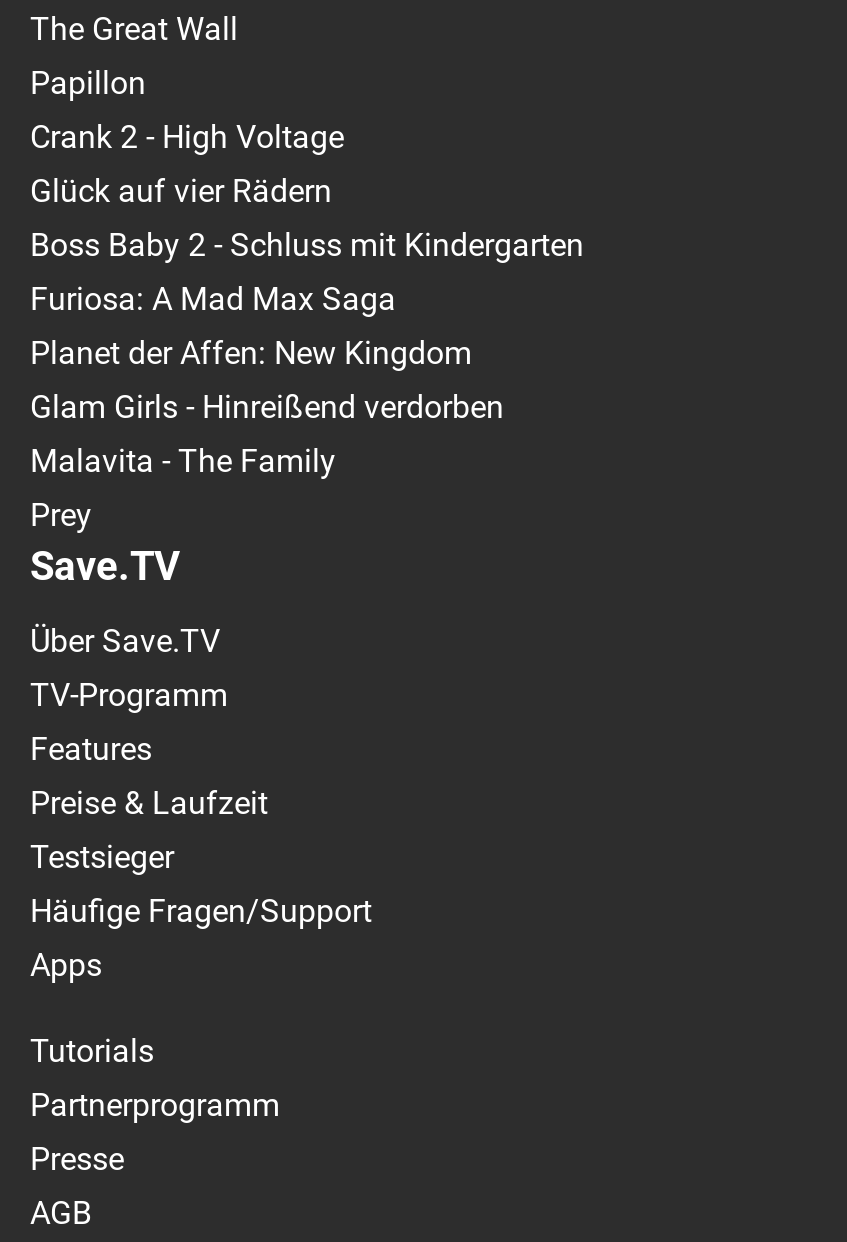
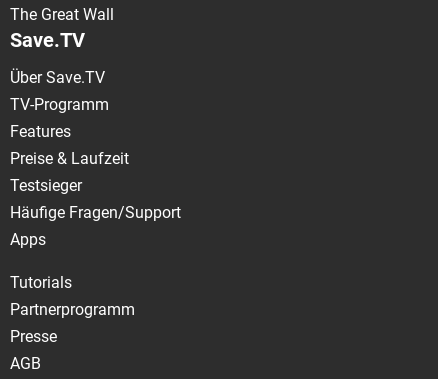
- Papillon
- Crank 2 - High Voltage
- Glück auf vier Rädern
- Boss Baby 2 - Schluss mit Kindergarten
- Furiosa: A Mad Max Saga
- Planet der Affen: New Kingdom
- Glam Girls - Hinreißend verdorben
- Malavita - The Family
- Prey
